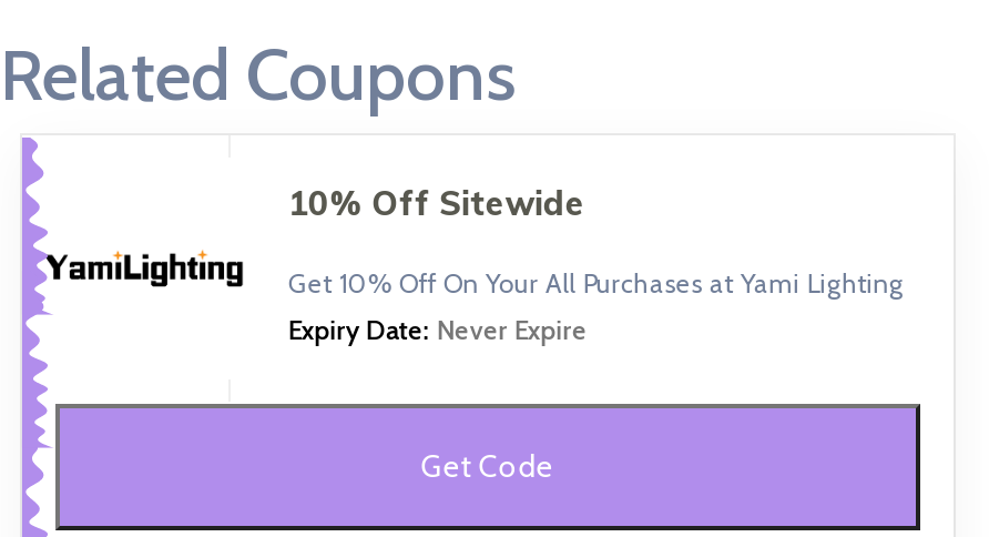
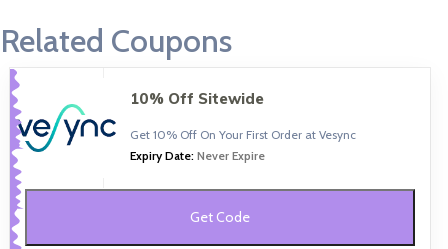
- [image]
- Get 10% Off On Your All Purchases at Yami Lighting
+ [image]
+ Get 10% Off On Your First Order at Vesync
